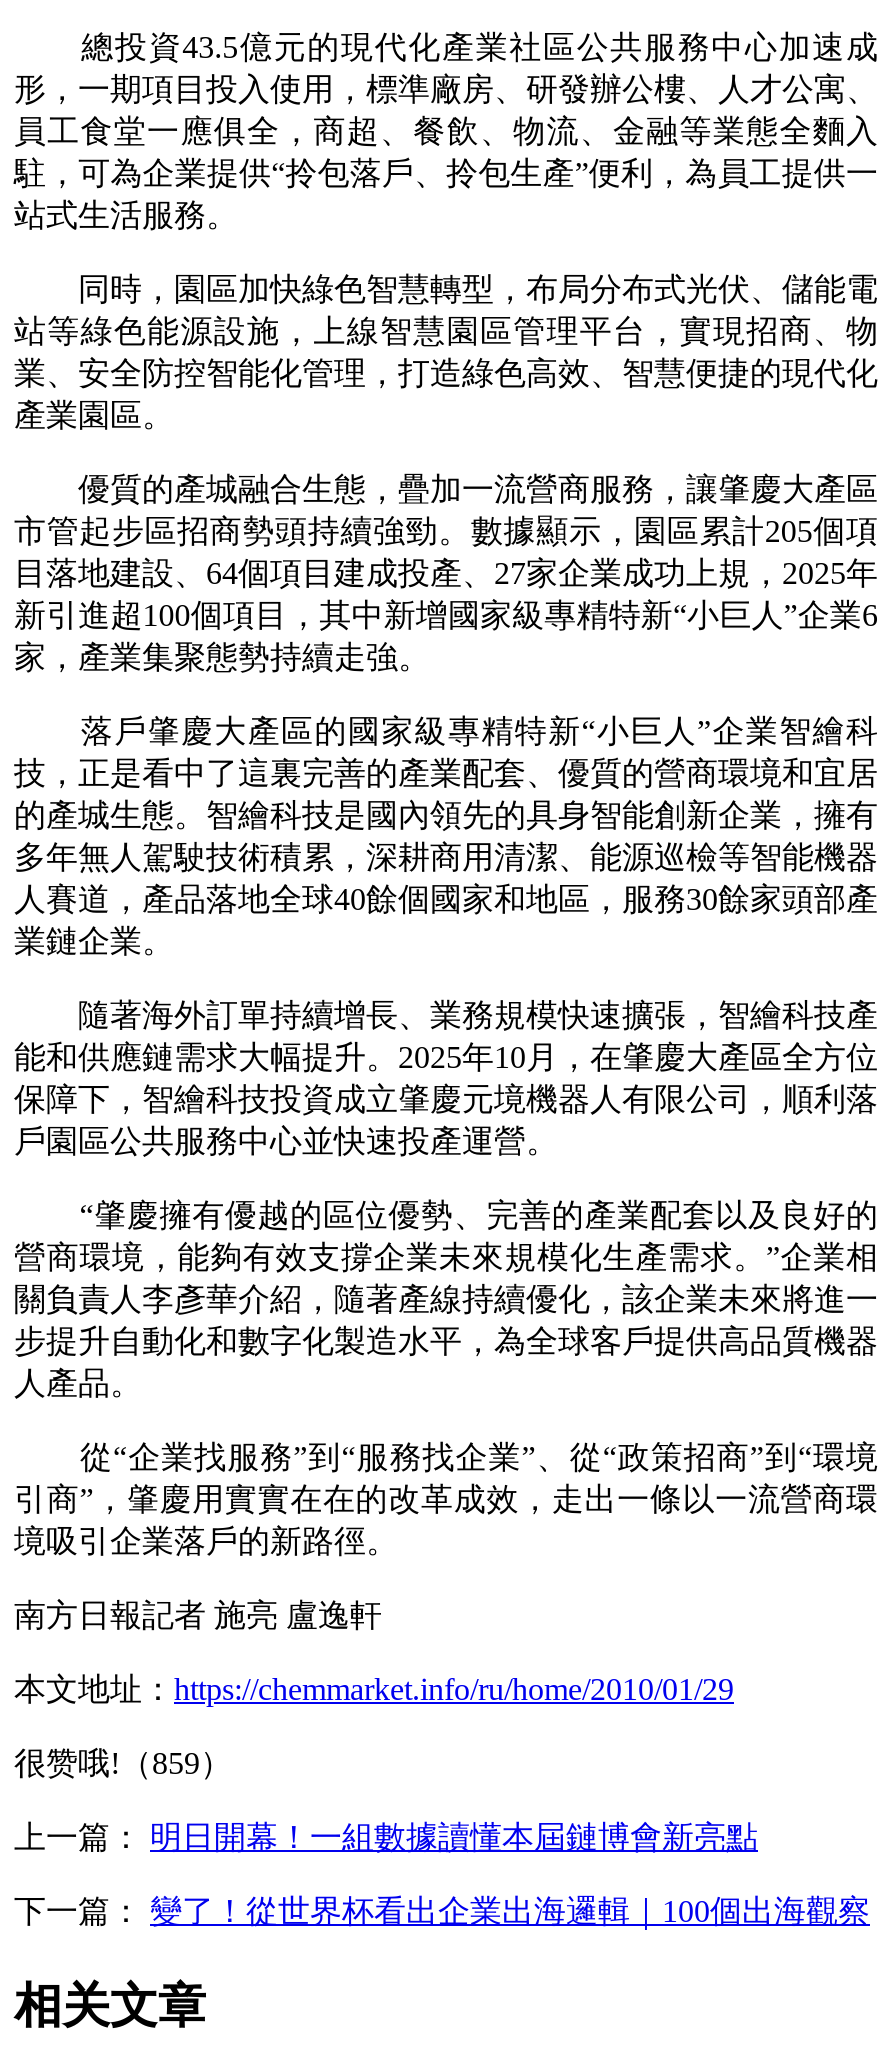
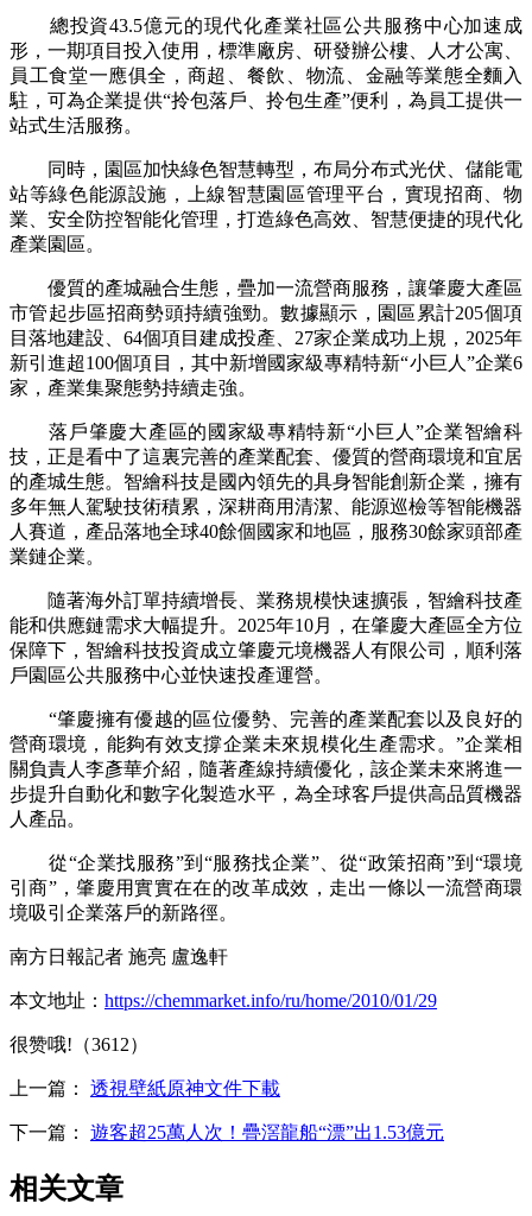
- 很赞哦!（859）
+ 很赞哦!（3612）

- 上一篇：明日開幕！一組數據讀懂本屆鏈博會新亮點
+ 上一篇：透視壁紙原神文件下載

- 下一篇：變了！從世界杯看出企業出海邏輯｜100個出海觀察
+ 下一篇：遊客超25萬人次！疊滘龍船“漂”出1.53億元
